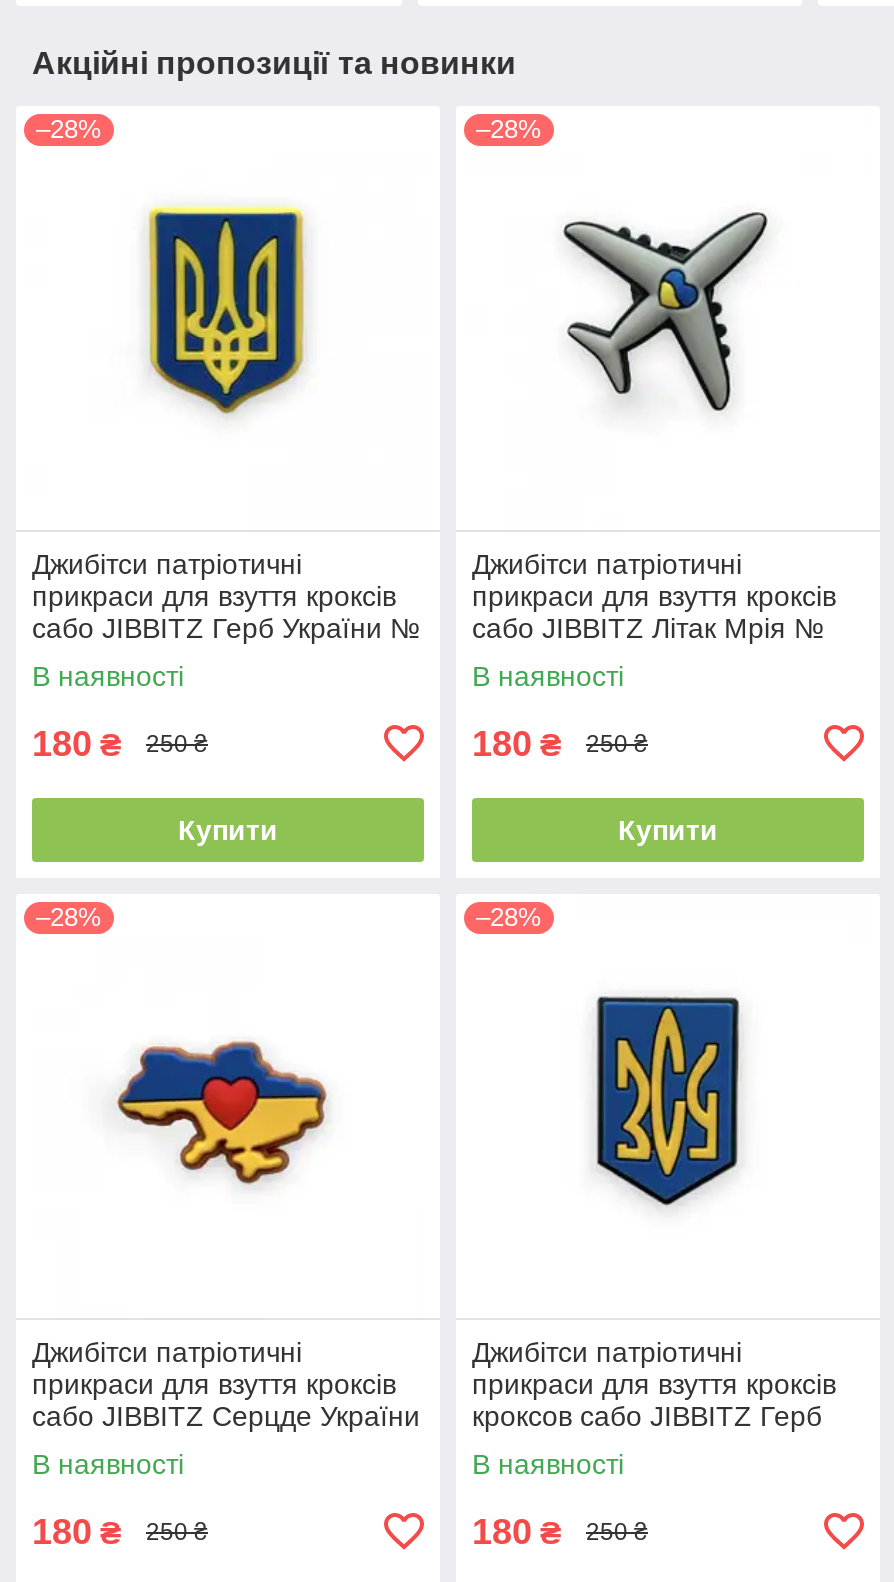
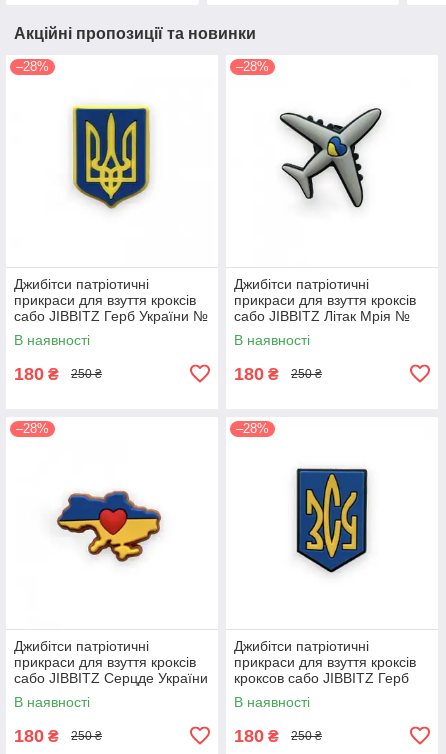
- Купити

- Купити
